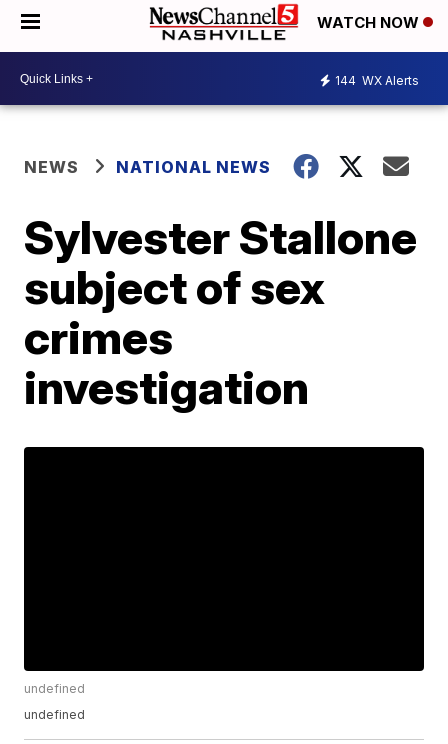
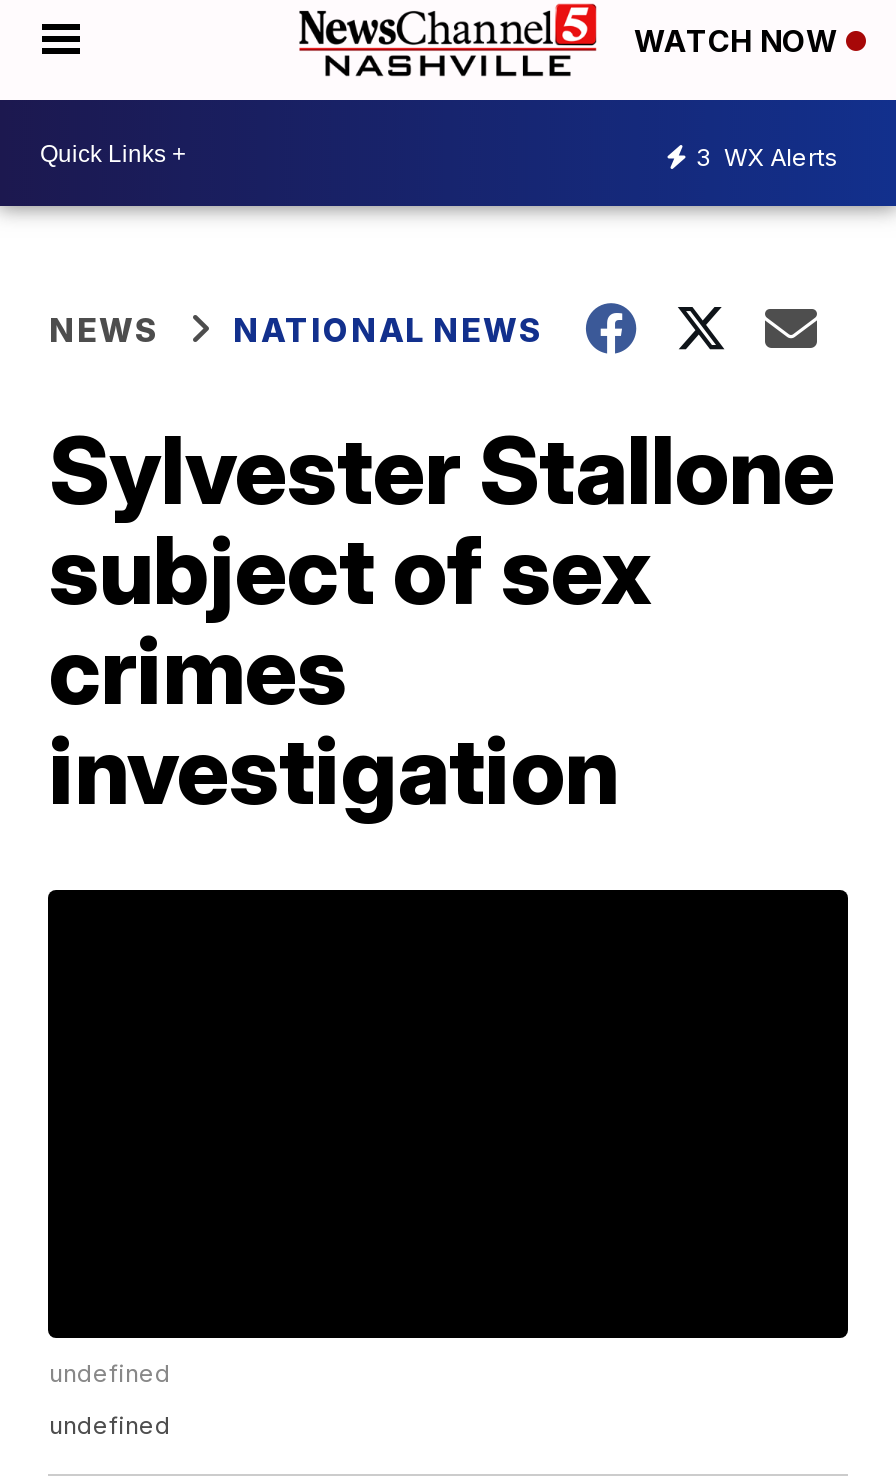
- 144 WX Alerts
+ 3 WX Alerts
